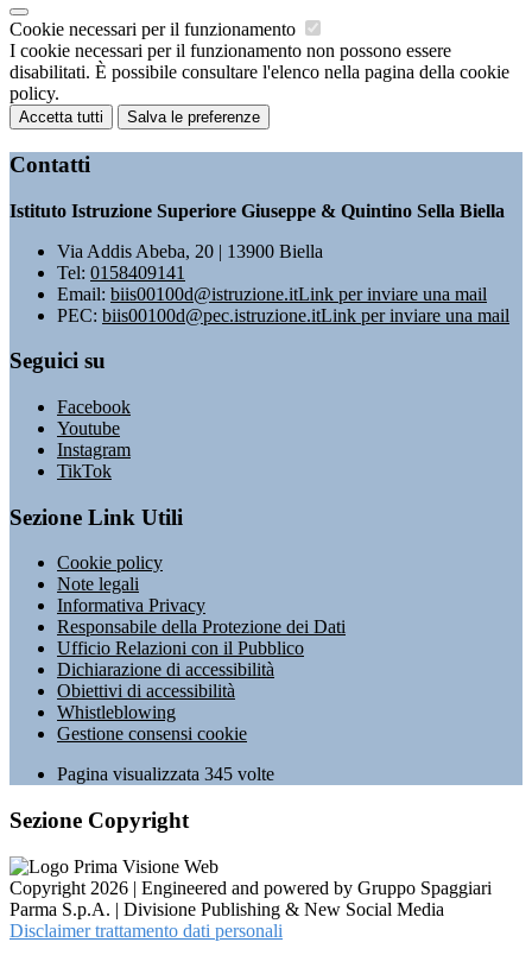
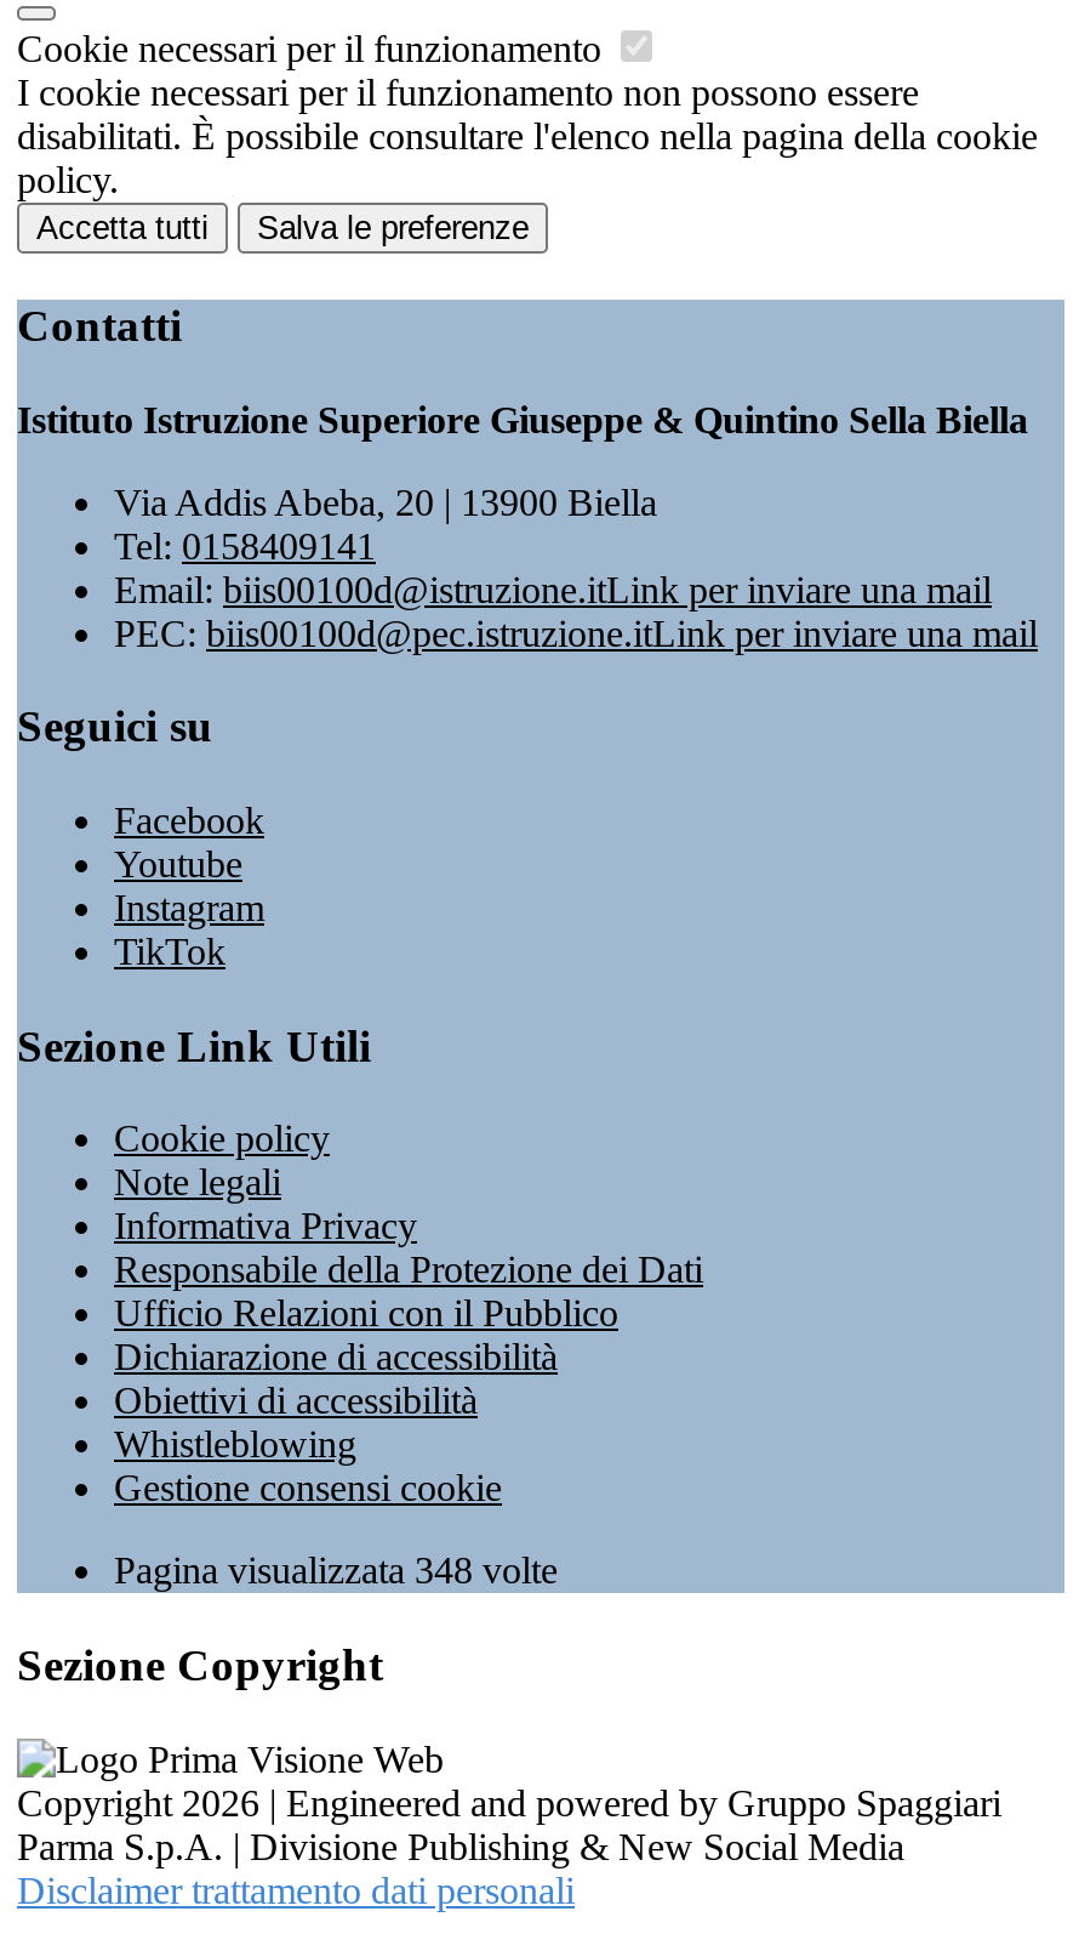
- Pagina visualizzata 345 volte
+ Pagina visualizzata 348 volte
